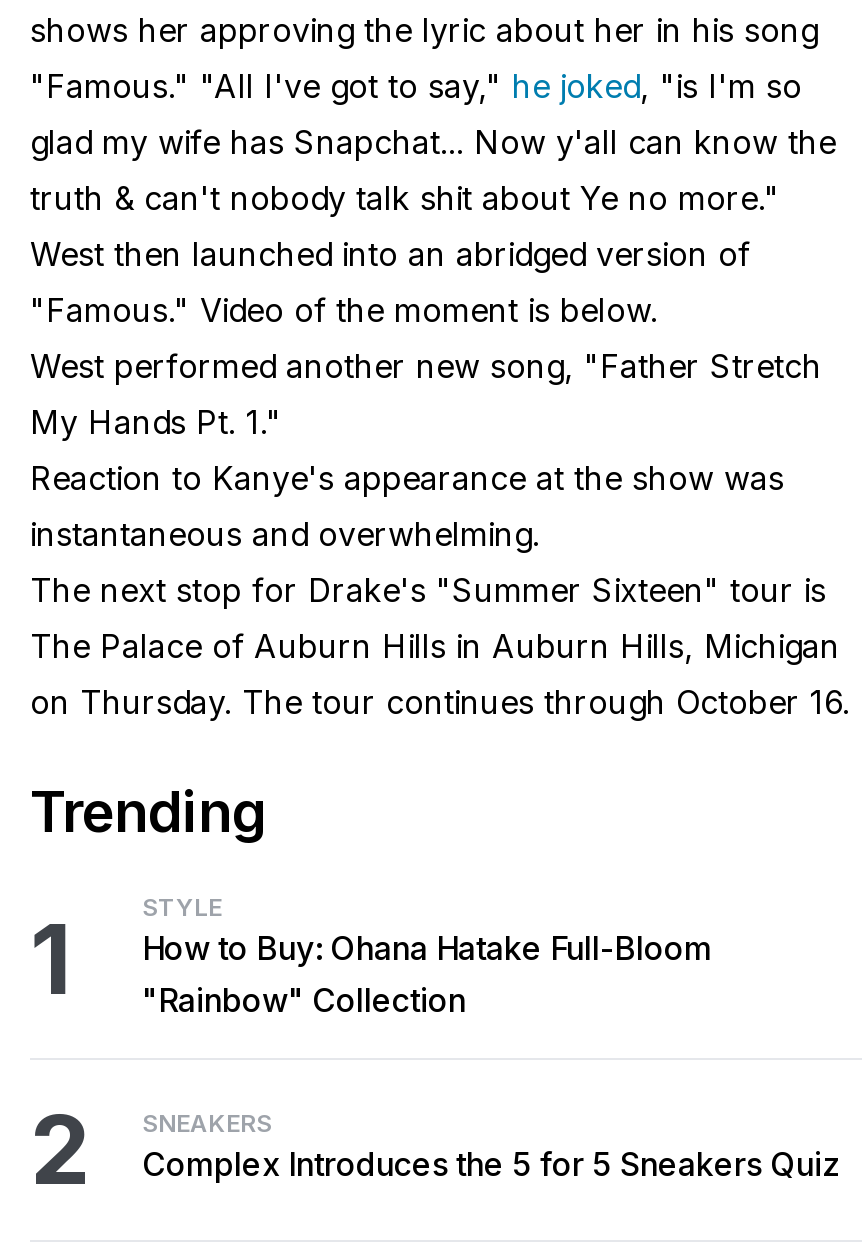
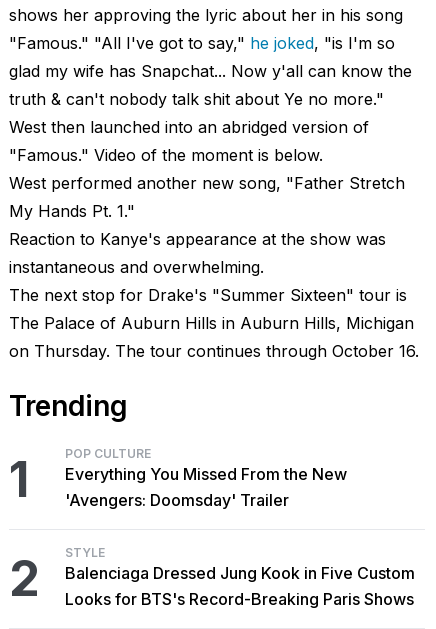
- STYLE
- How to Buy: Ohana Hatake Full-Bloom
- "Rainbow" Collection
+ POP CULTURE
+ Everything You Missed From the New
+ 'Avengers: Doomsday' Trailer

- SNEAKERS
- Complex Introduces the 5 for 5 Sneakers Quiz
+ STYLE
+ Balenciaga Dressed Jung Kook in Five Custom
+ Looks for BTS's Record-Breaking Paris Shows
